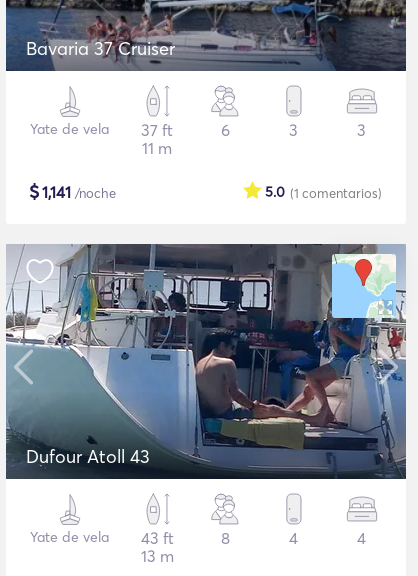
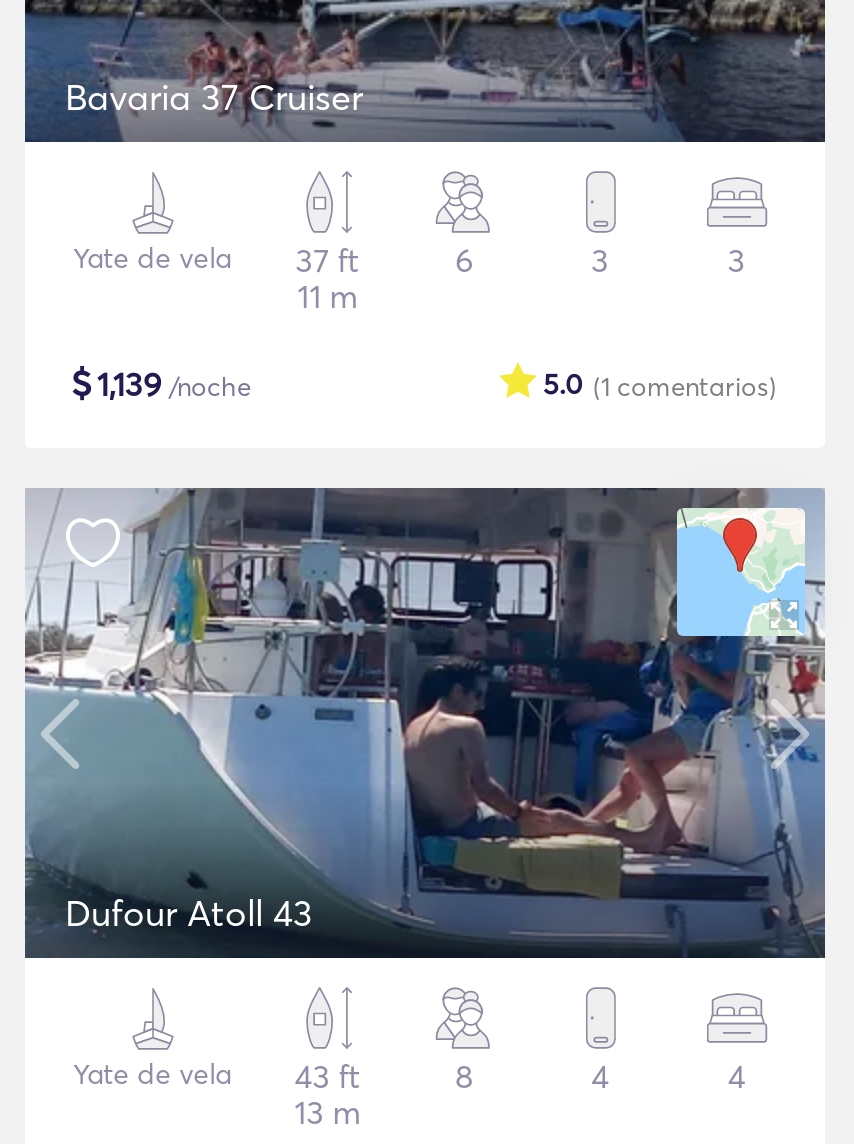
- $1,141 /noche
+ $1,139 /noche
